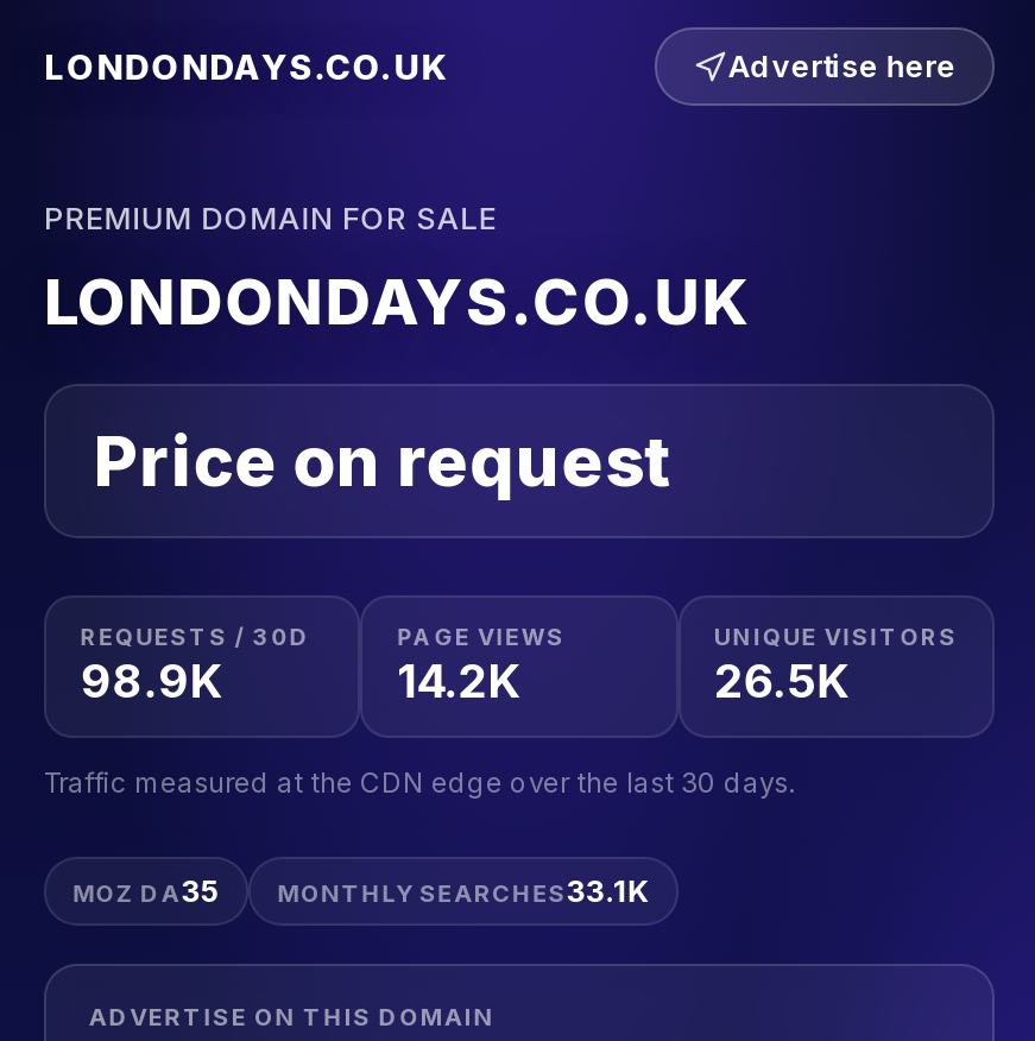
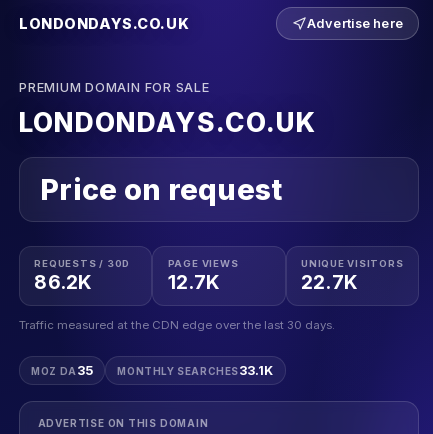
- 98.9K
+ 86.2K

- 14.2K
+ 12.7K

- 26.5K
+ 22.7K
